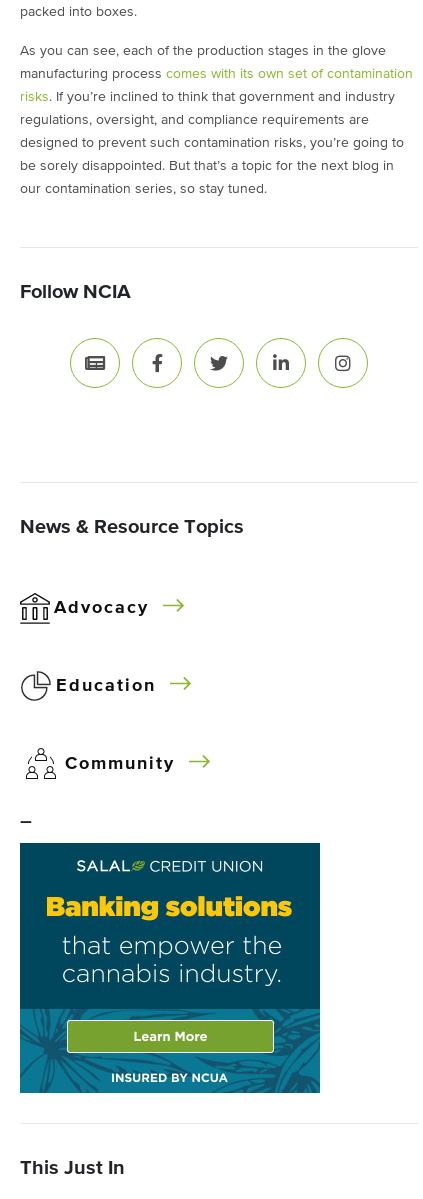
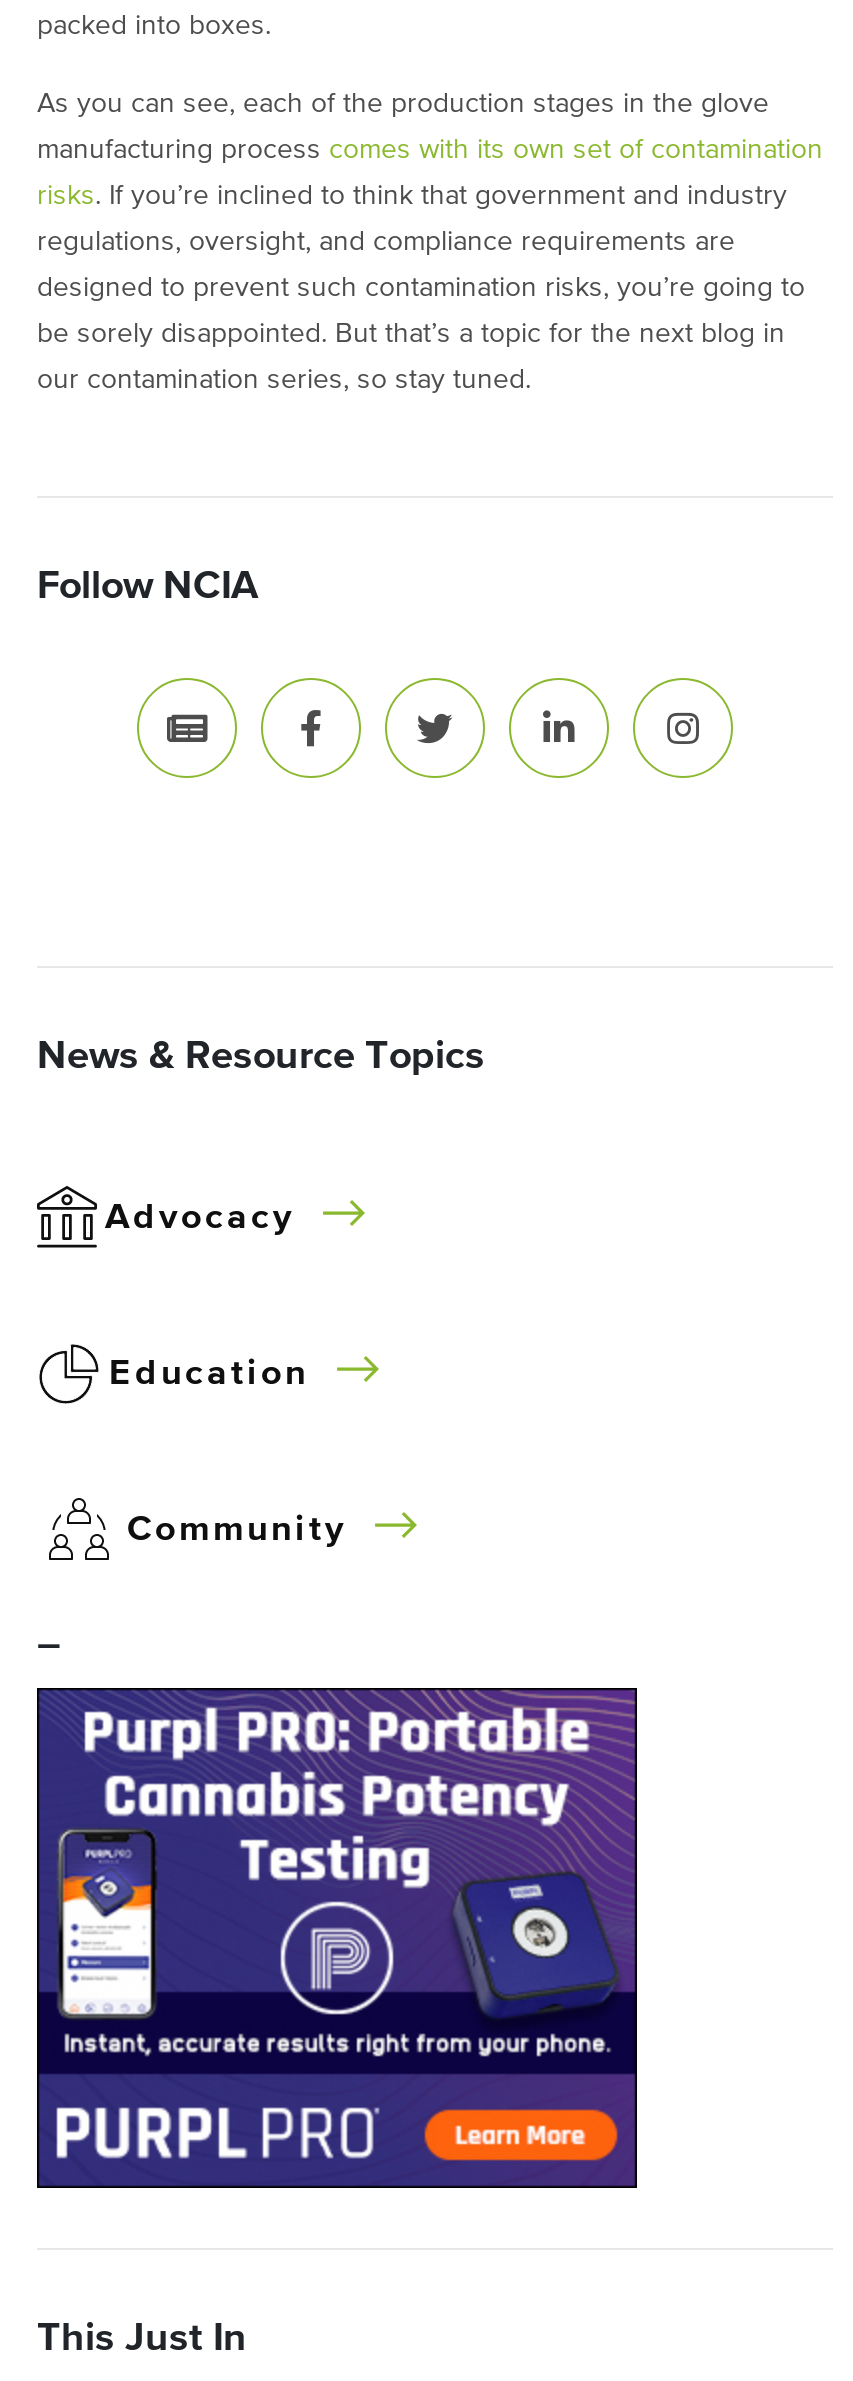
- [image]
+ [image]
